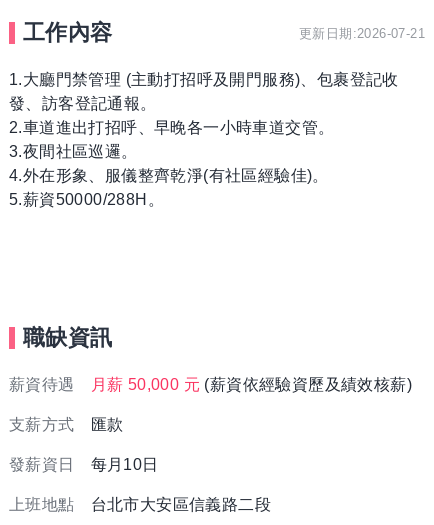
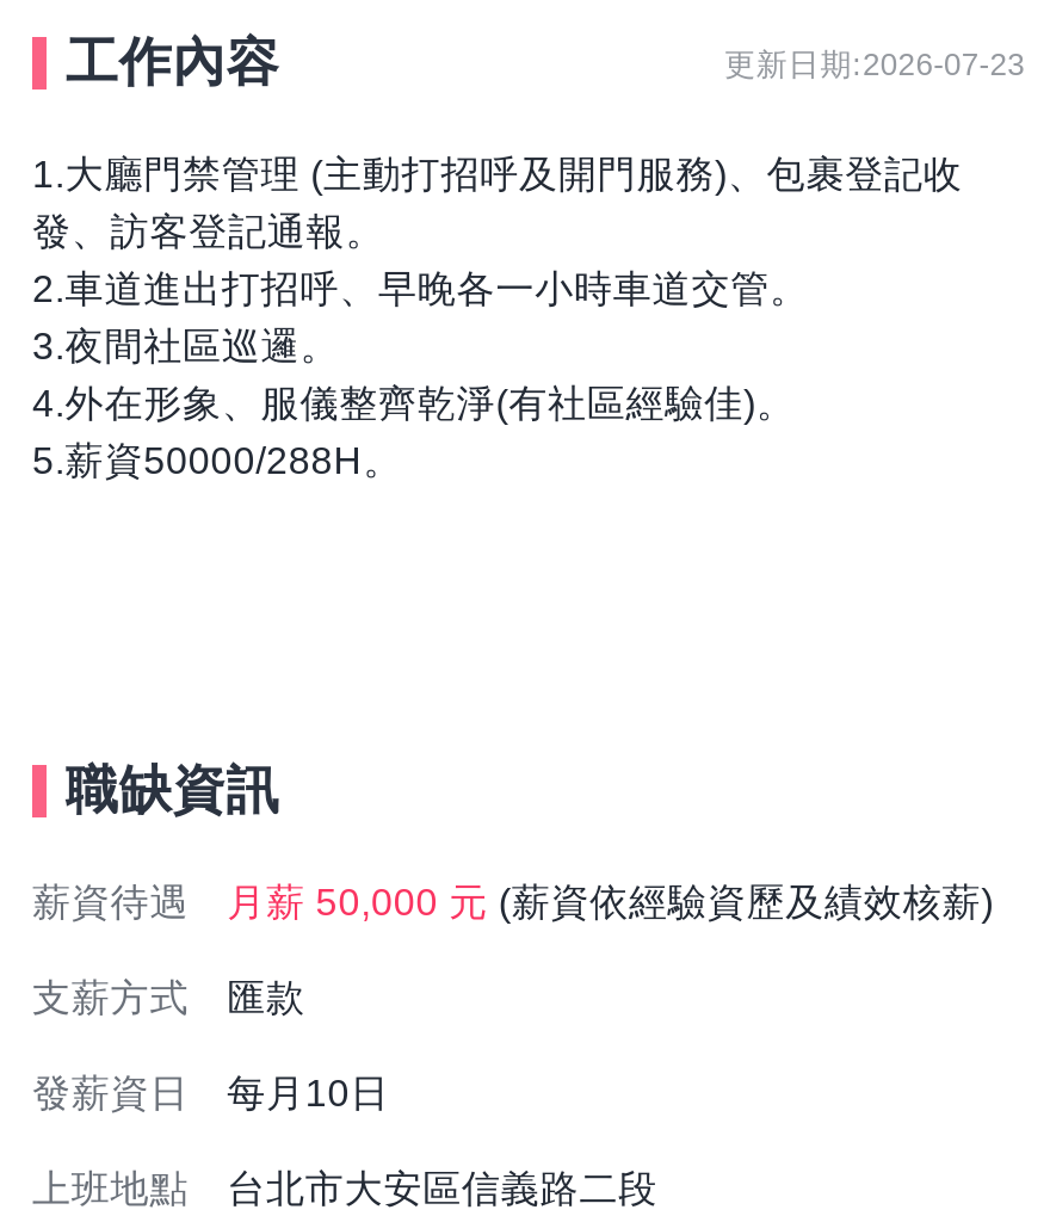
- 更新日期:2026-07-21
+ 更新日期:2026-07-23
